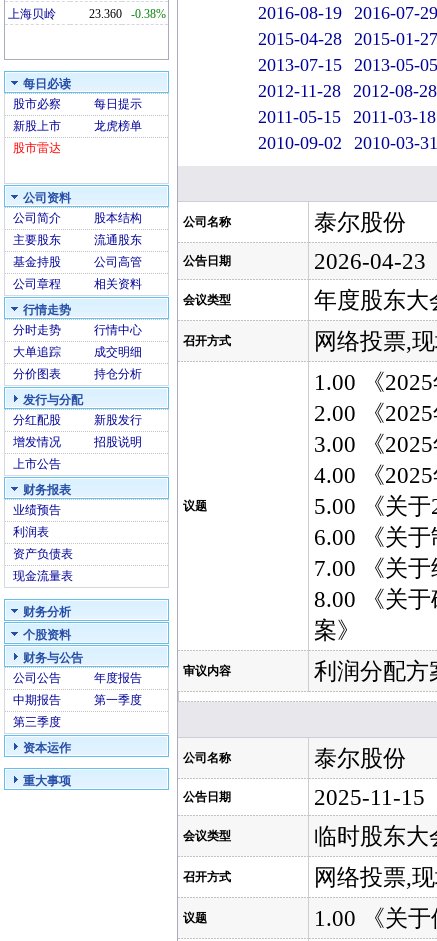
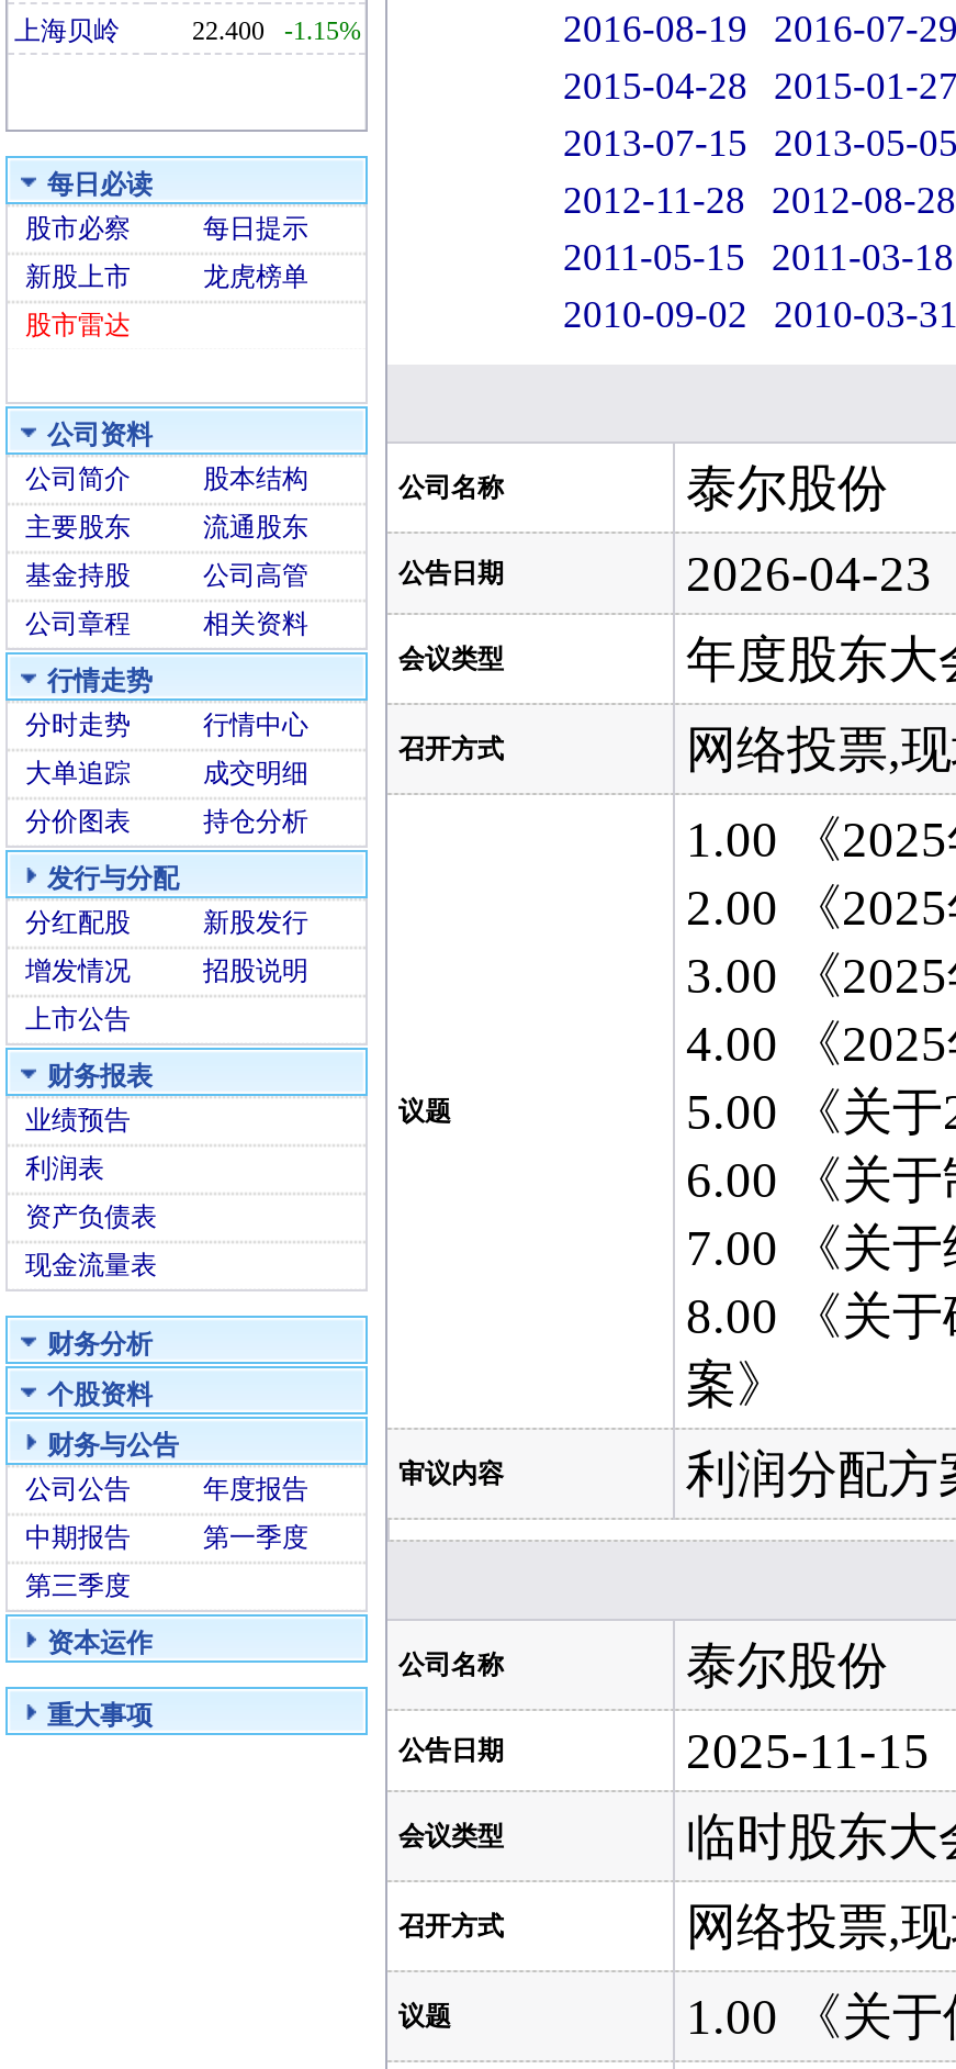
- 23.360
+ 22.400

- -0.38%
+ -1.15%
